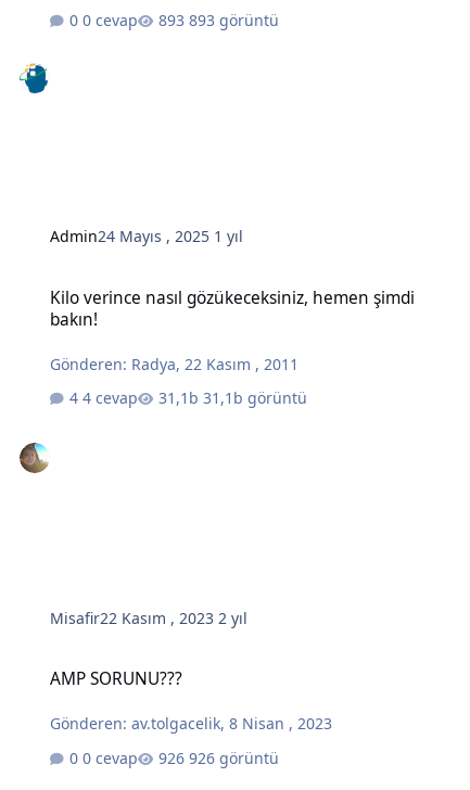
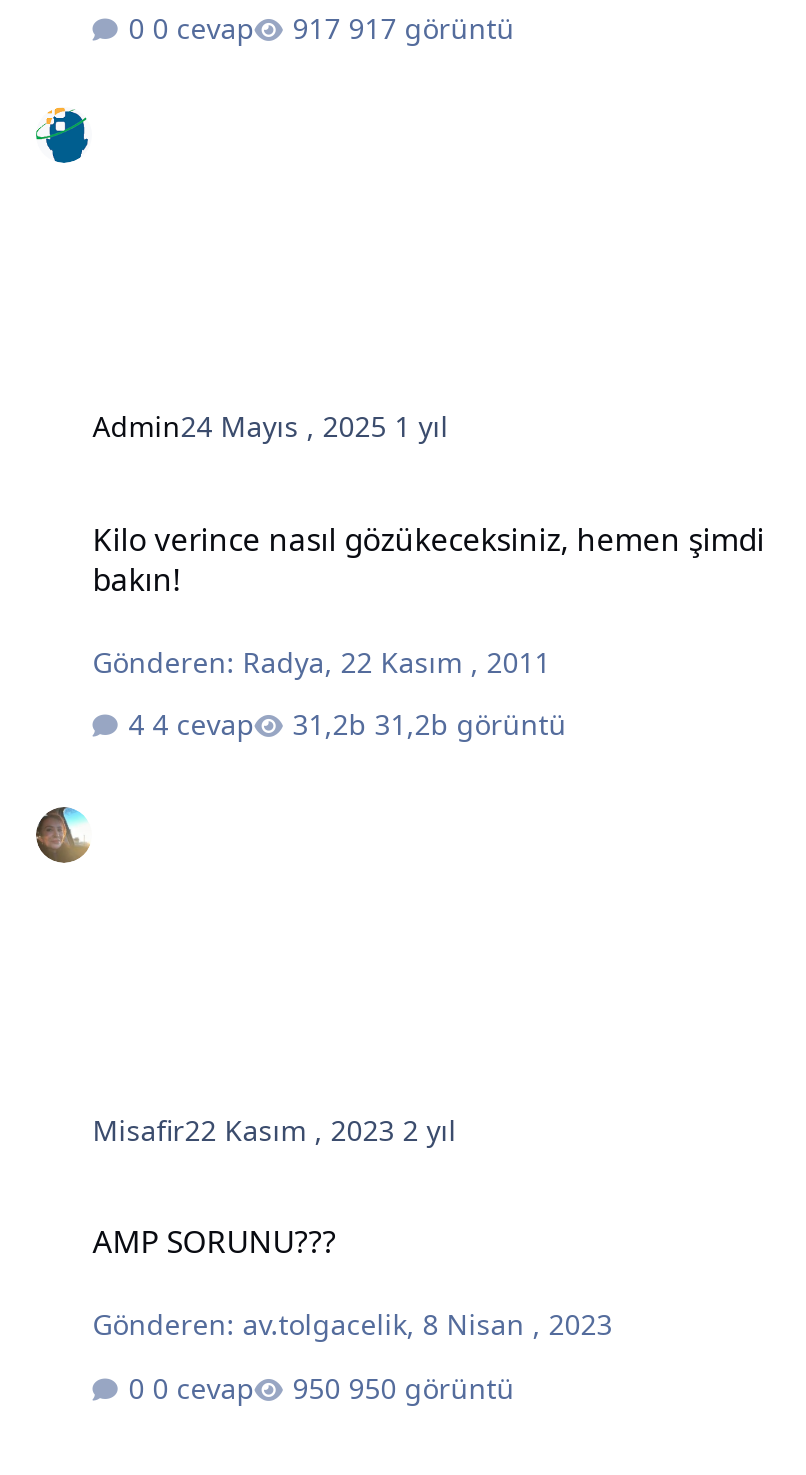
- 893 görüntü
+ 917 görüntü

- 31,1b görüntü
+ 31,2b görüntü

- 926 görüntü
+ 950 görüntü
